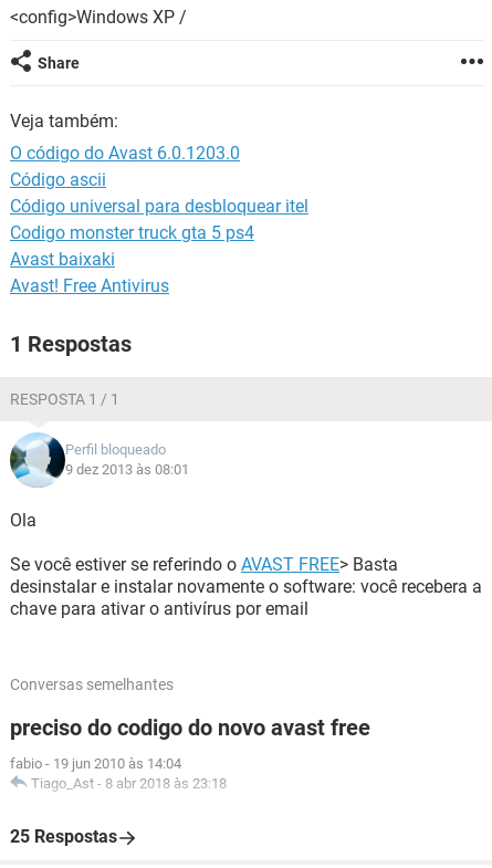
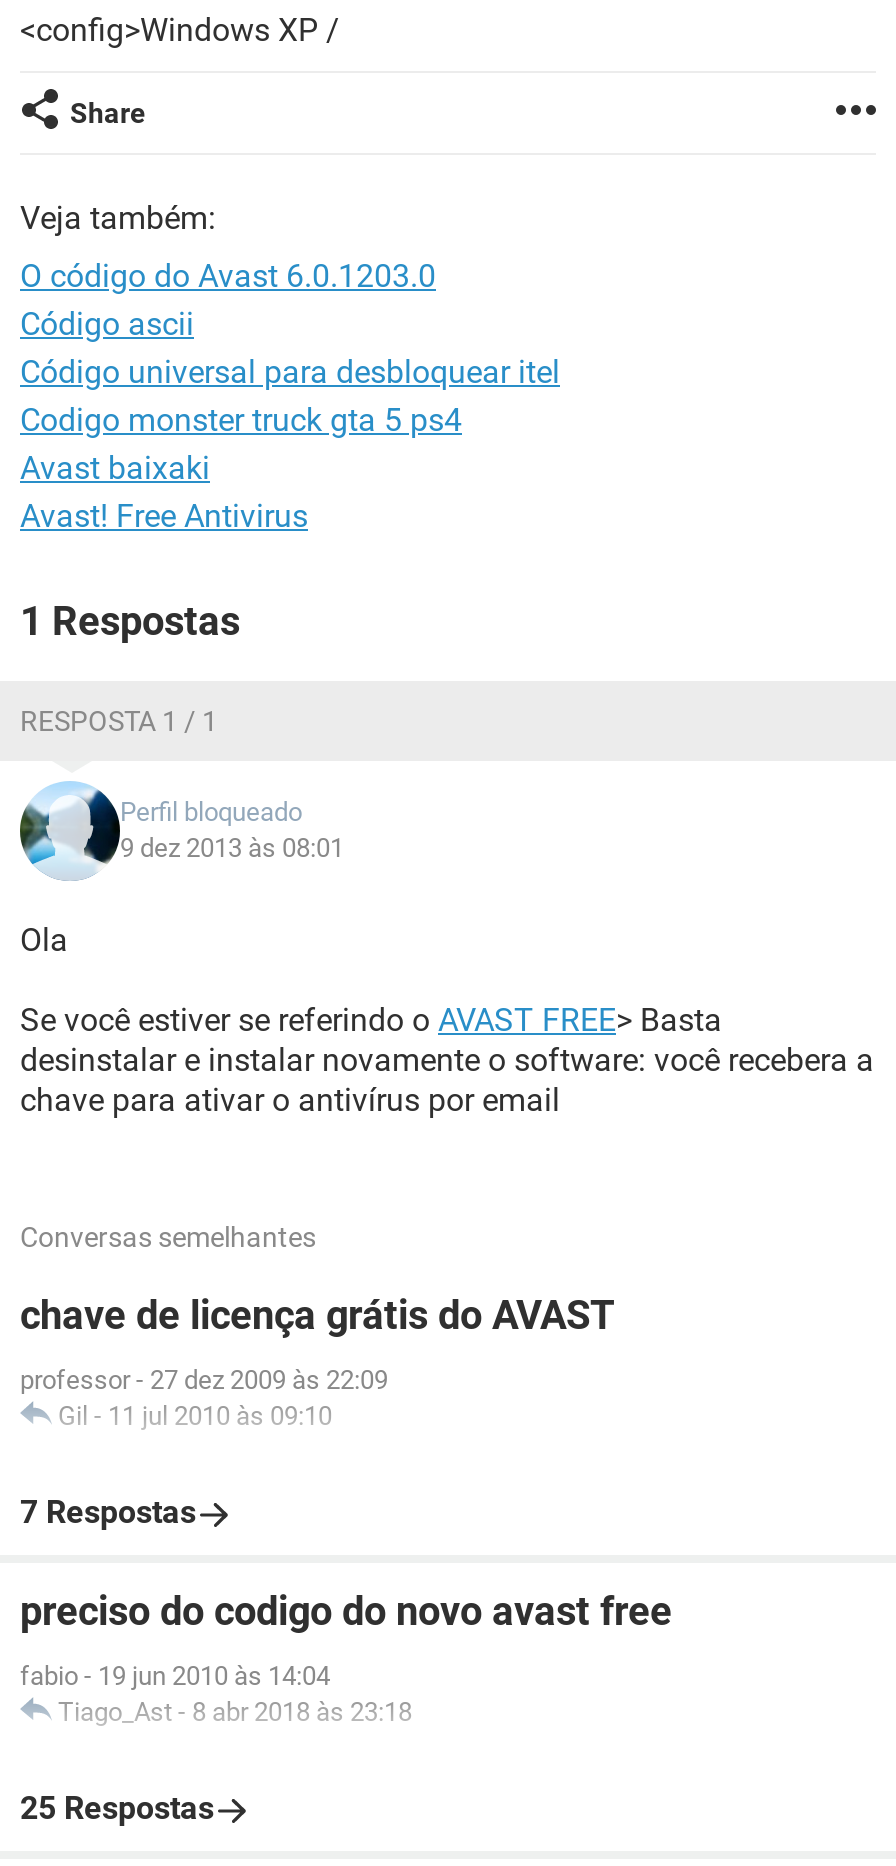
+ chave de licença grátis do AVAST
+ professor- 27 dez 2009 às 22:09
+ Gil - 11 jul 2010 às 09:10
+ 7 Respostas
